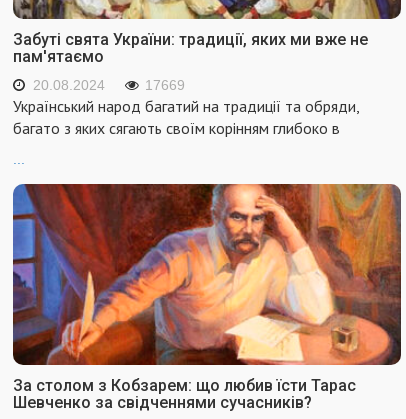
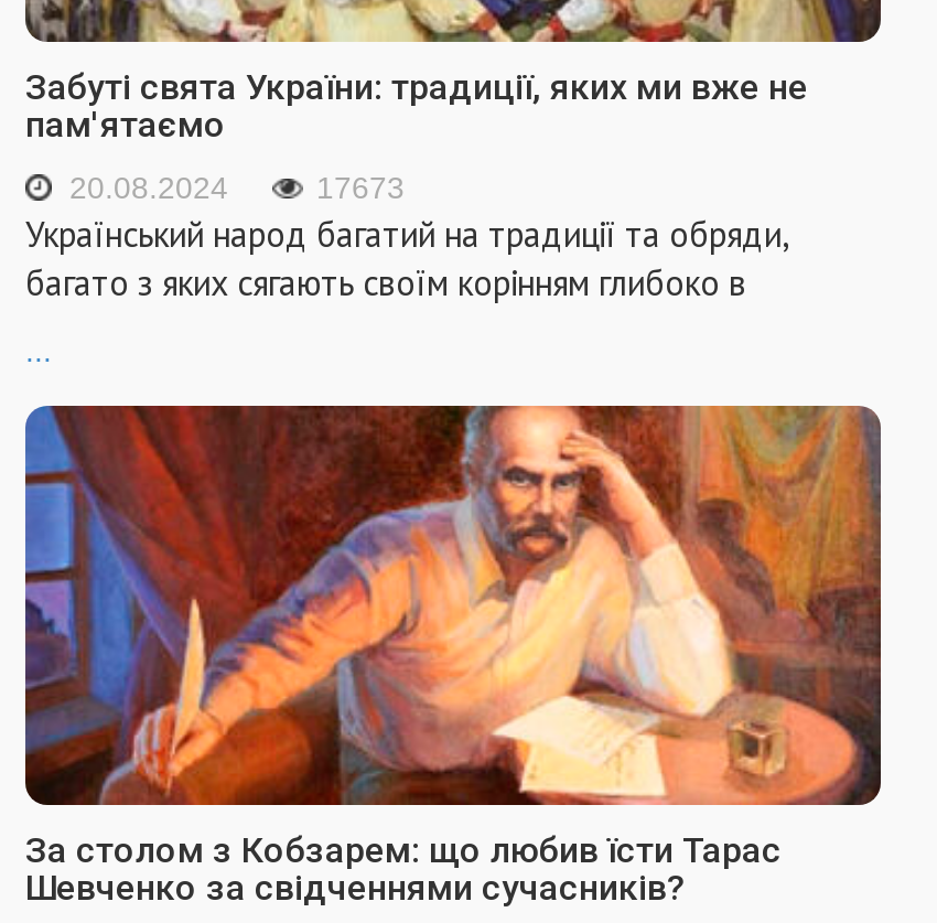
- 17669
+ 17673
